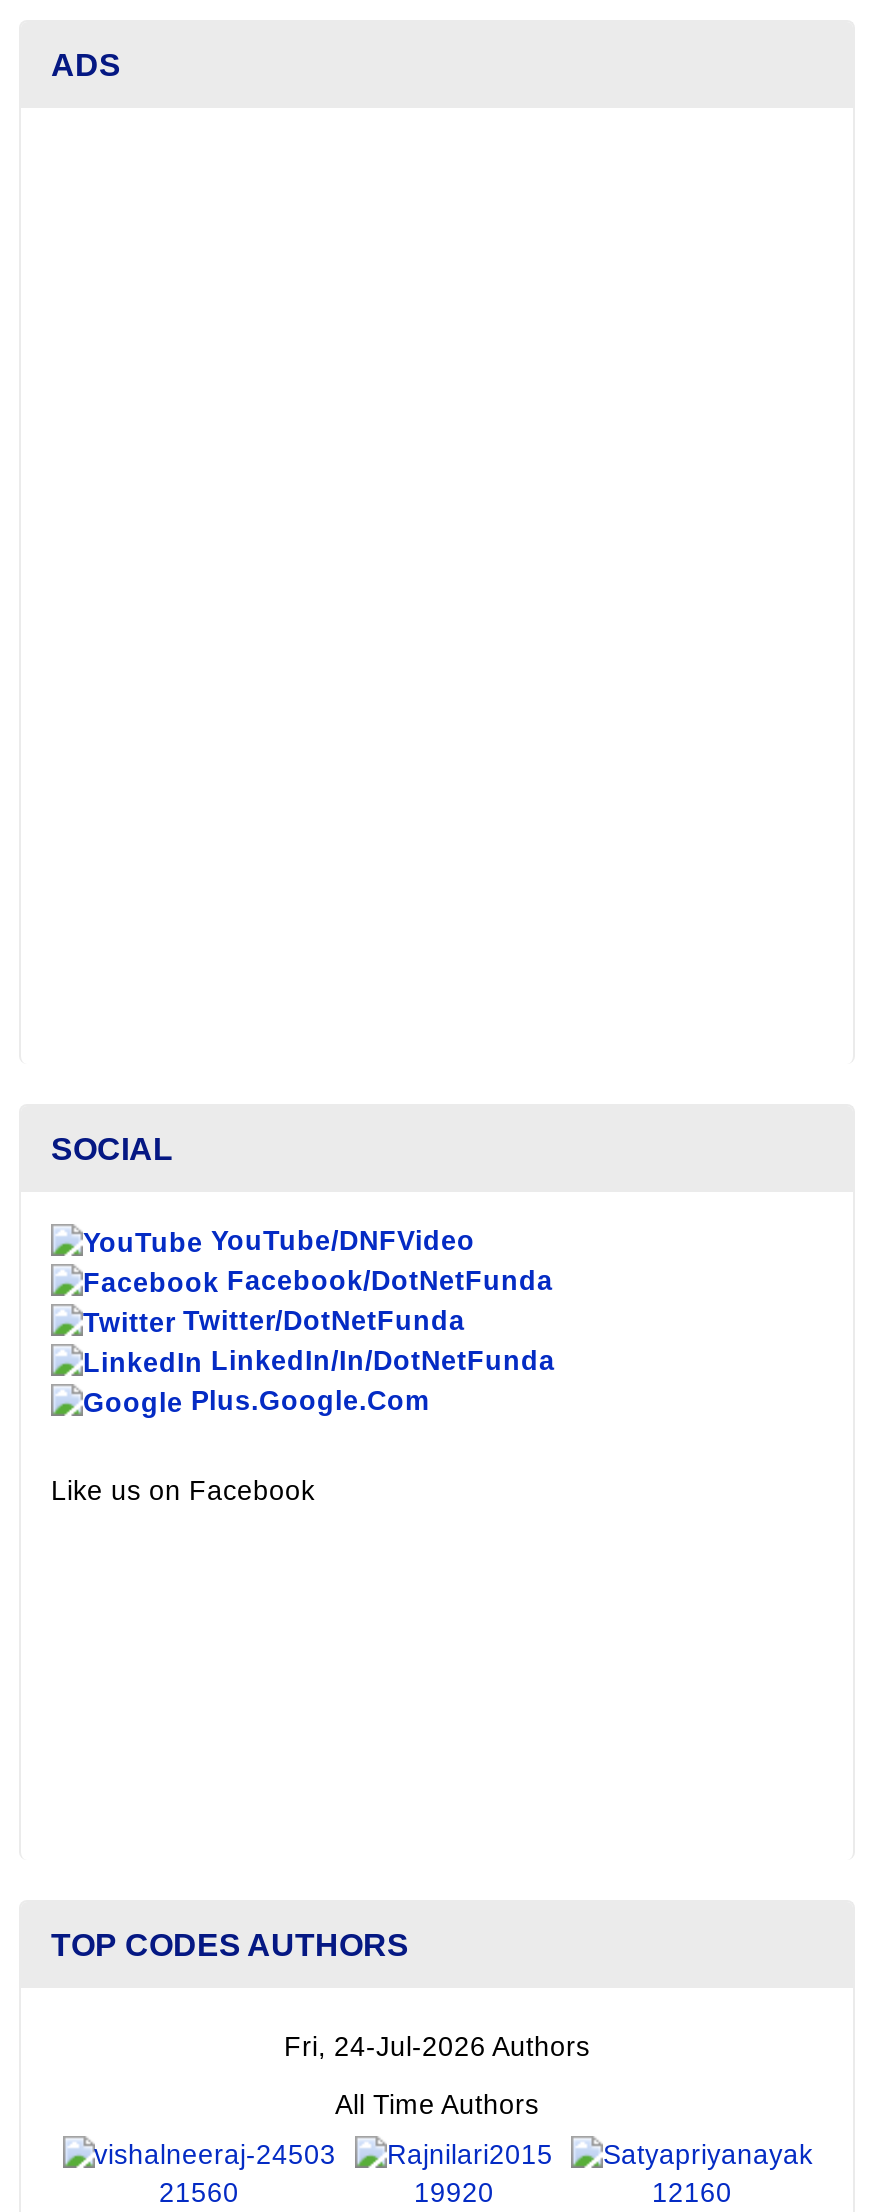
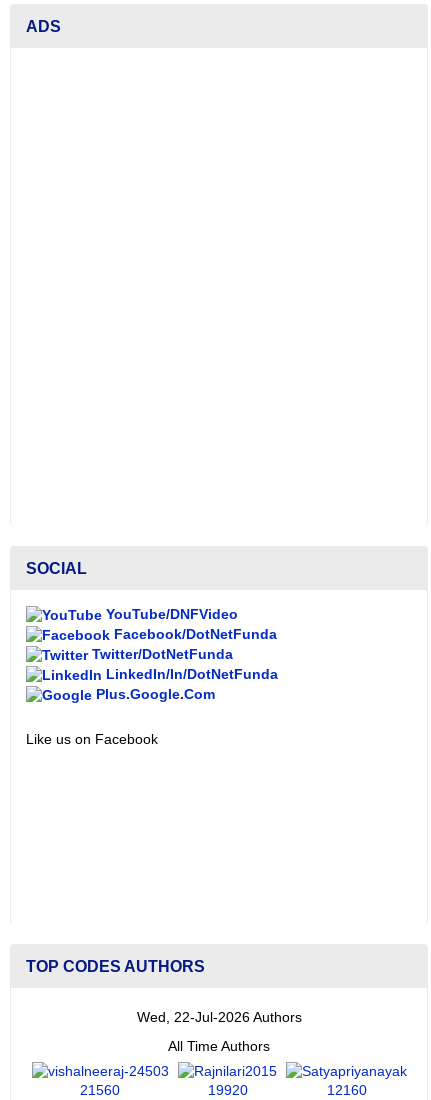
- Fri, 24-Jul-2026 Authors
+ Wed, 22-Jul-2026 Authors
